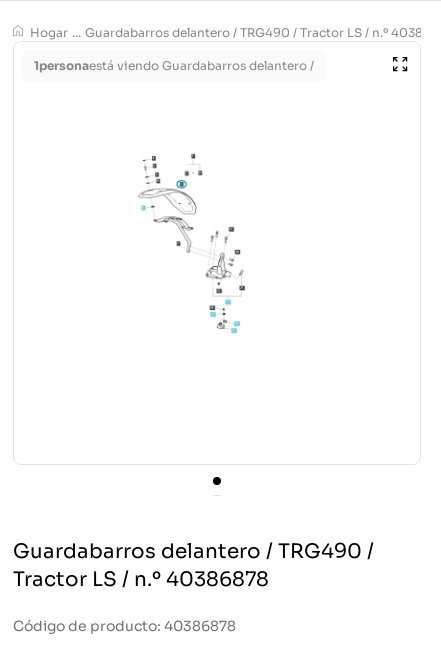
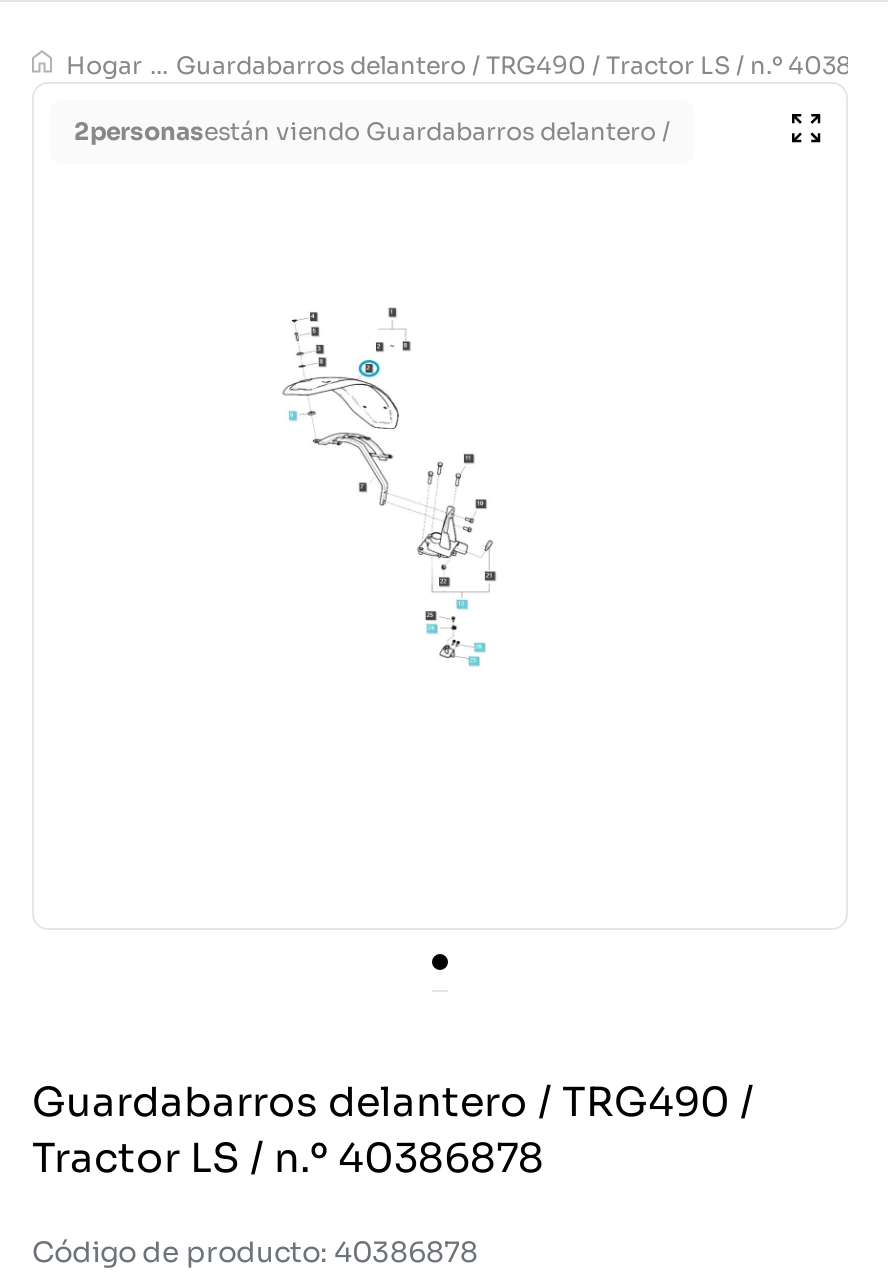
- 1personaestá viendo Guardabarros delantero /
+ 2personasestán viendo Guardabarros delantero /
